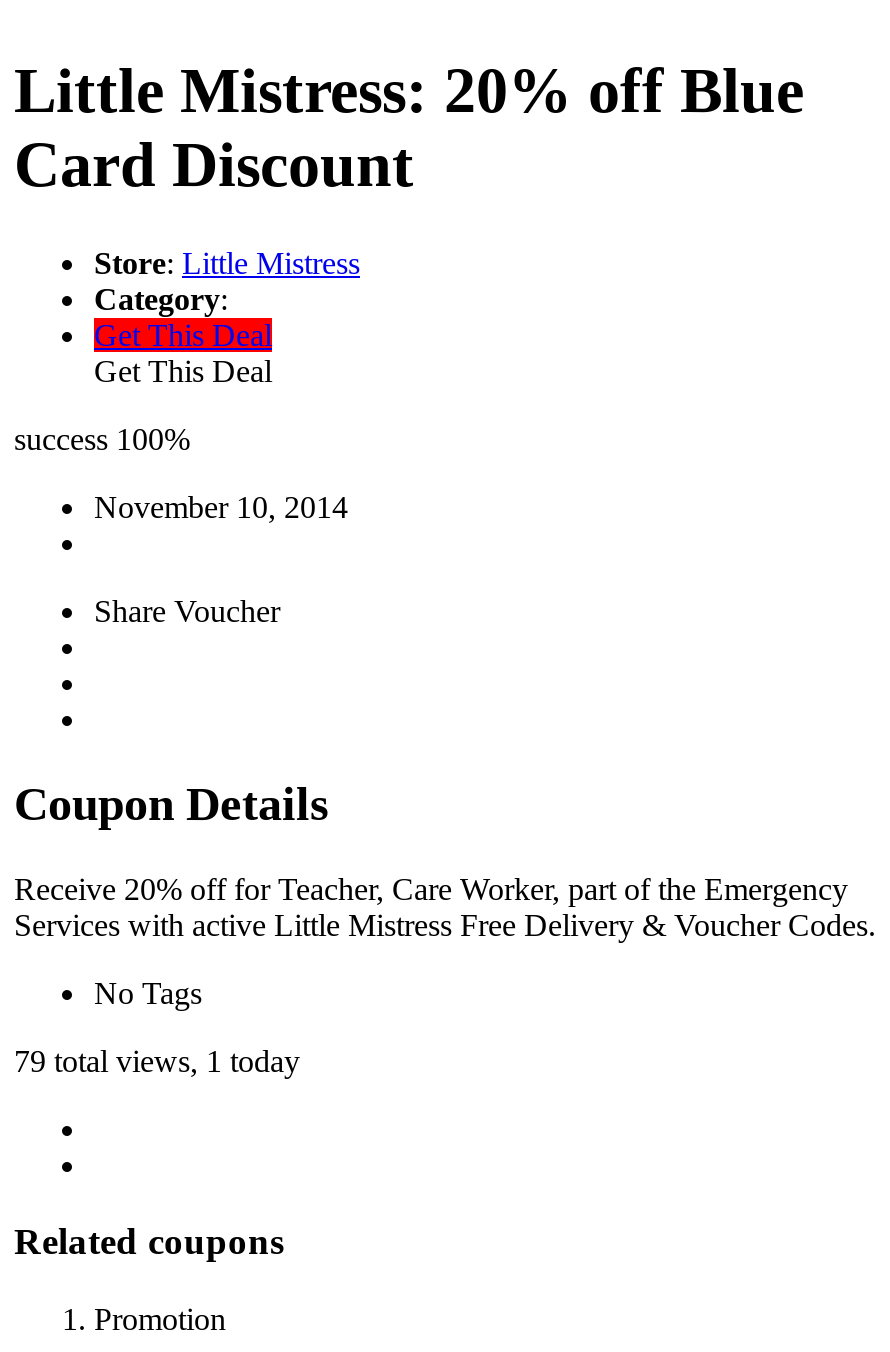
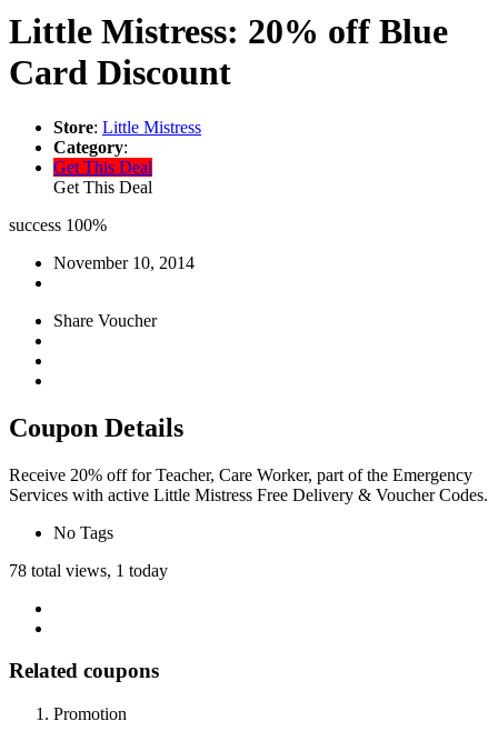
- 79 total views, 1 today
+ 78 total views, 1 today
